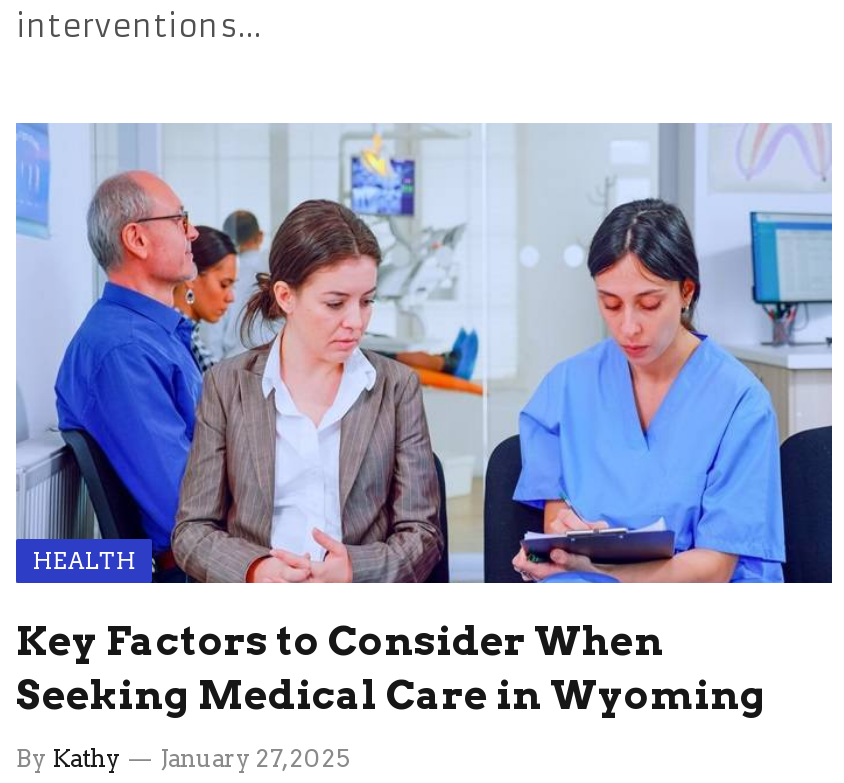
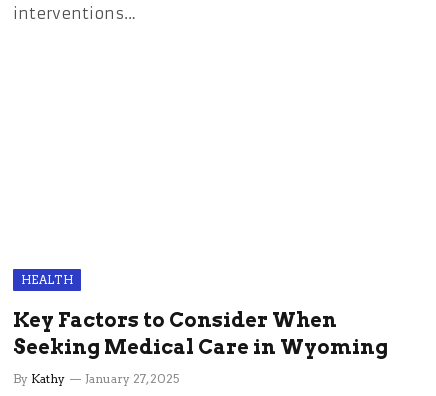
- [image]
